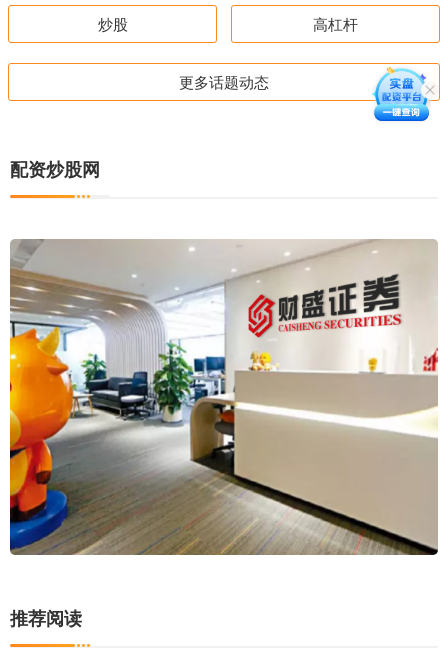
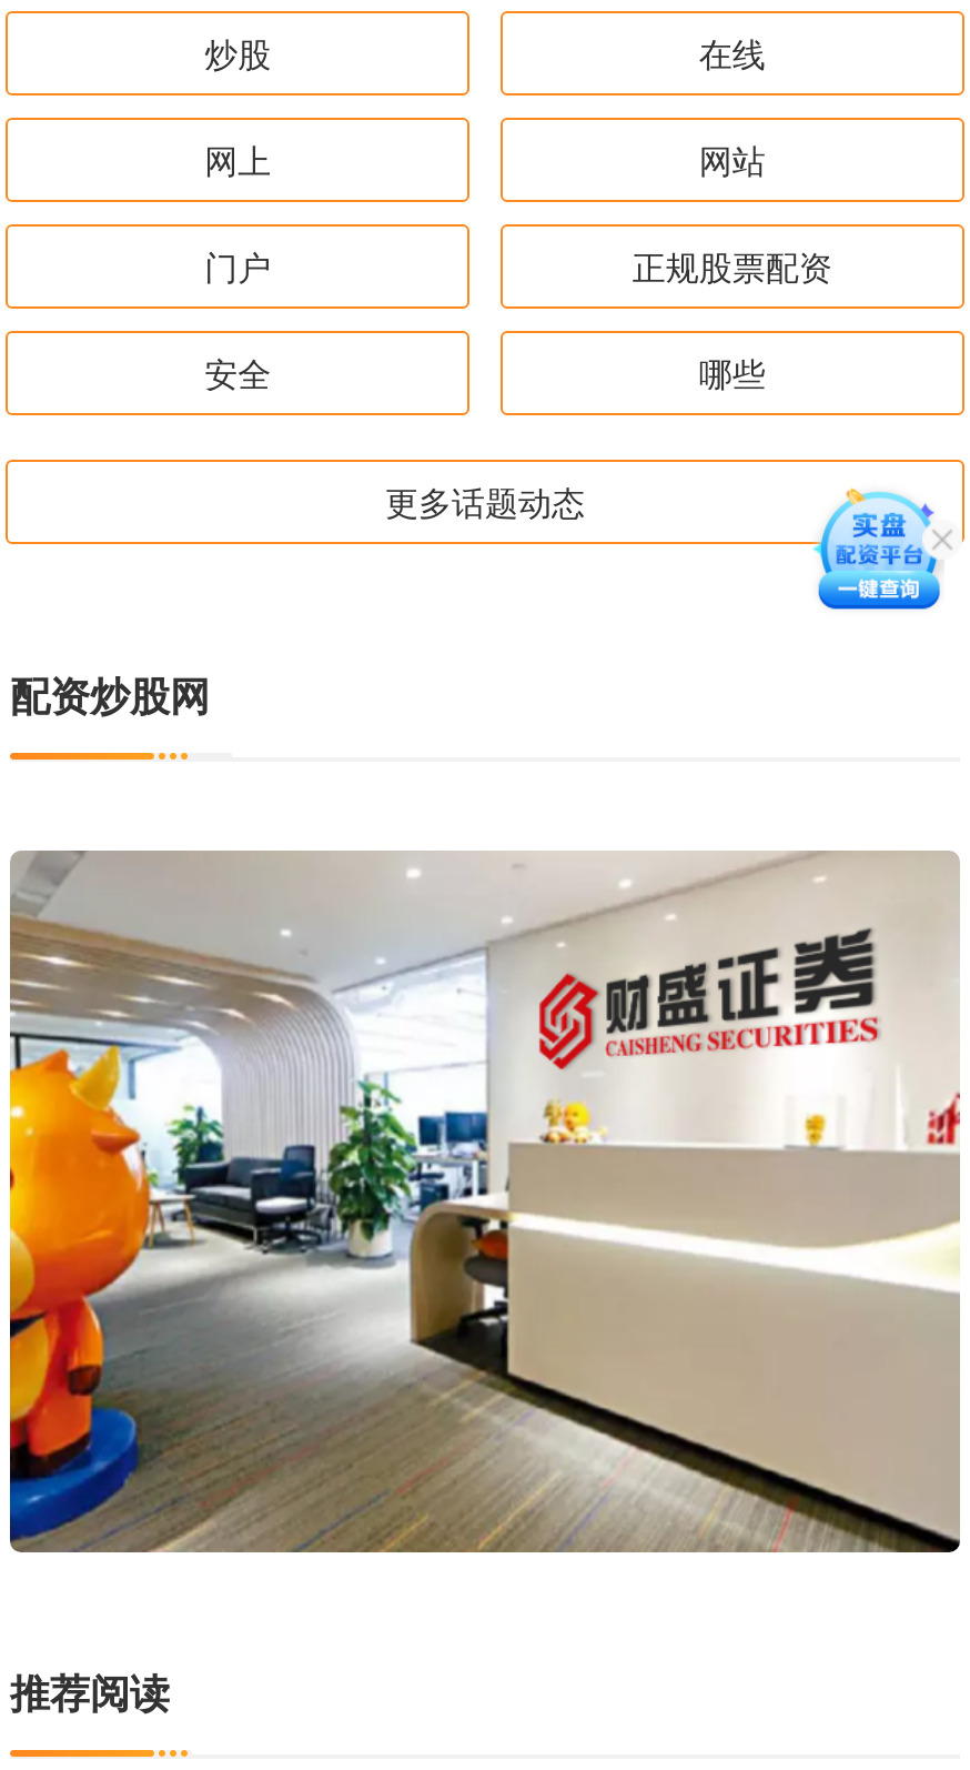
- 高杠杆
+ 在线
+ 网上
+ 网站
+ 门户
+ 正规股票配资
+ 安全
+ 哪些

- [image]
+ [image]
